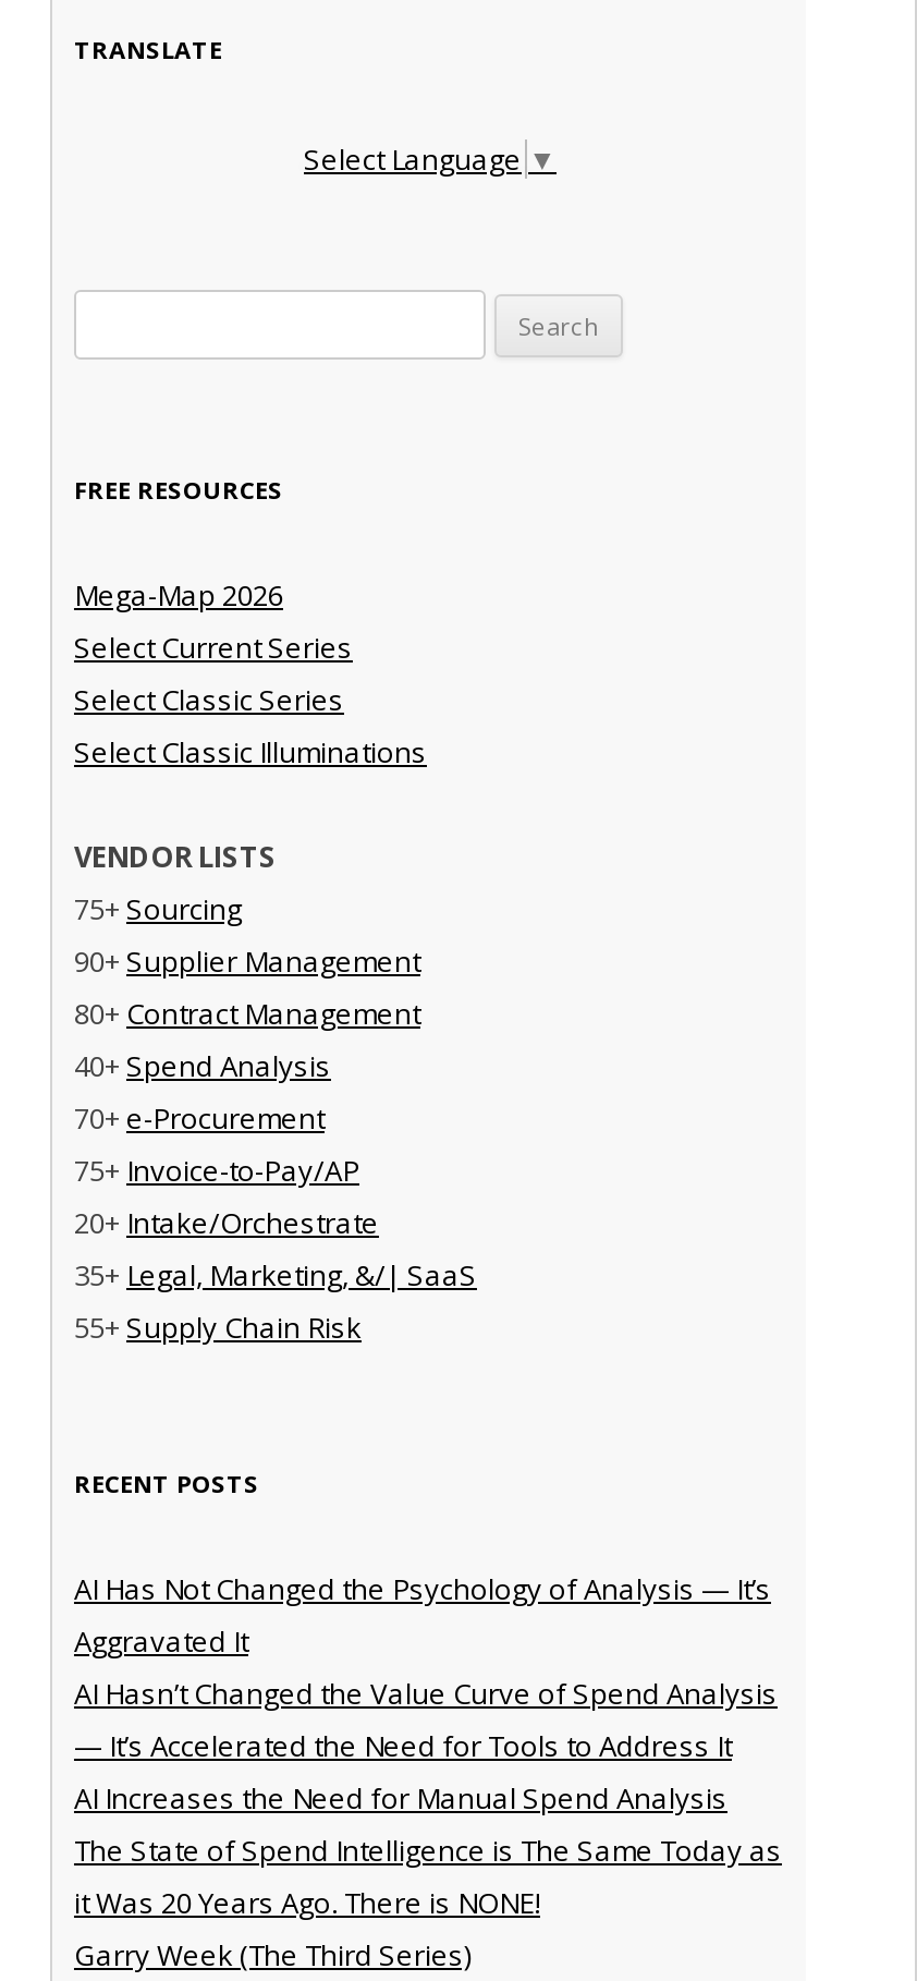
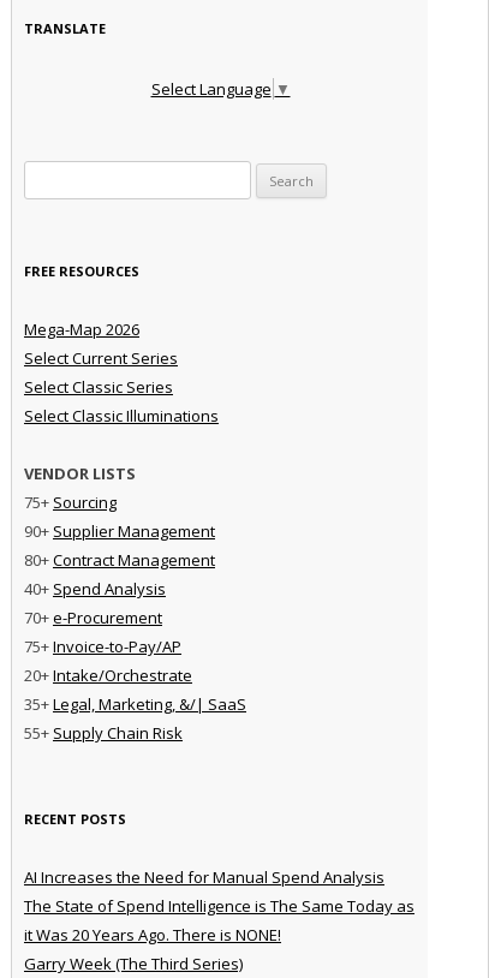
- AI Has Not Changed the Psychology of Analysis — It’s
- Aggravated It
- AI Hasn’t Changed the Value Curve of Spend Analysis
- — It’s Accelerated the Need for Tools to Address It
